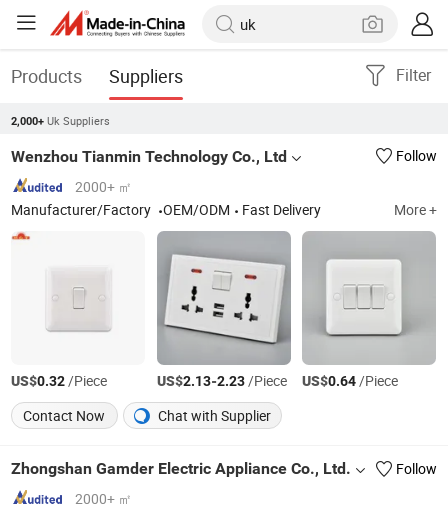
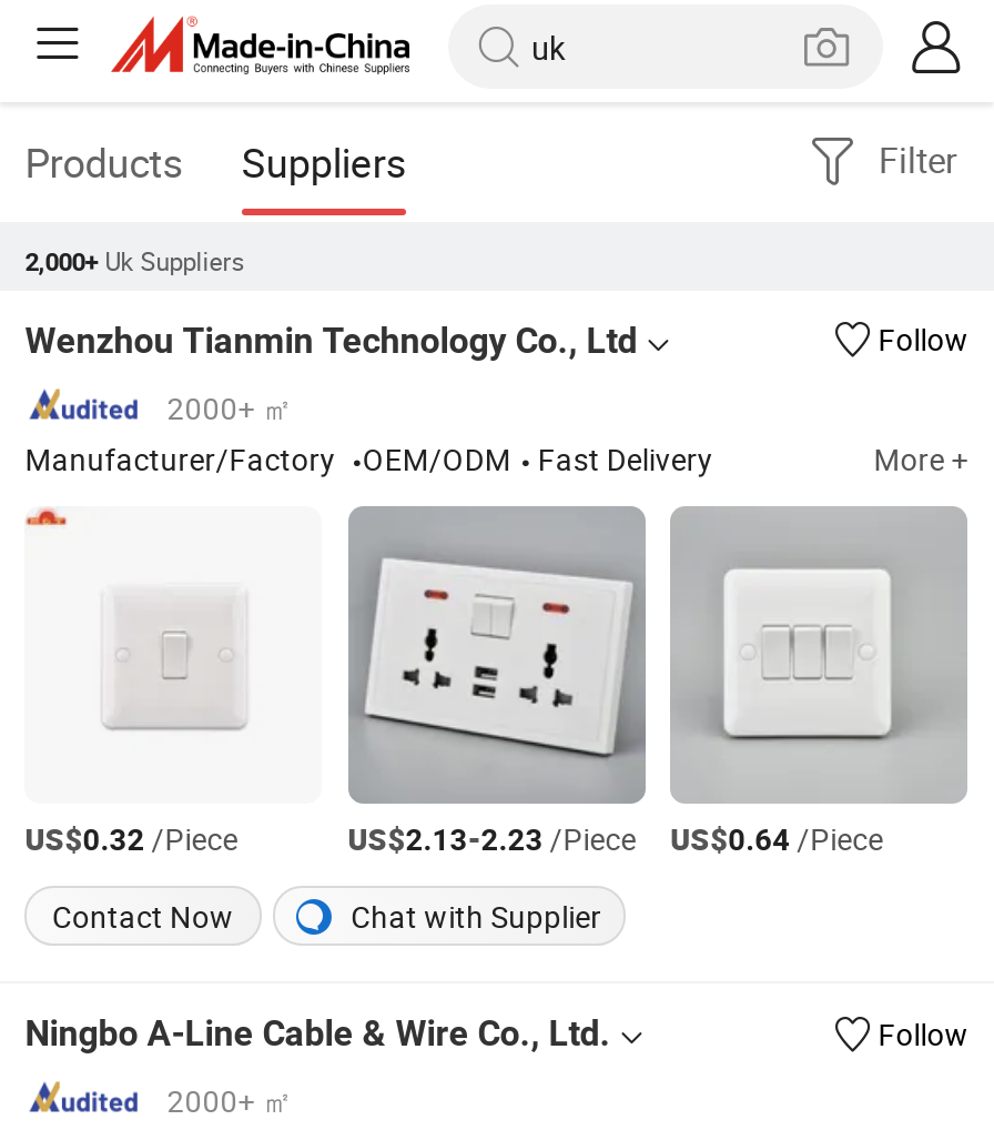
- Zhongshan Gamder Electric Appliance Co., Ltd.
+ Ningbo A-Line Cable & Wire Co., Ltd.
